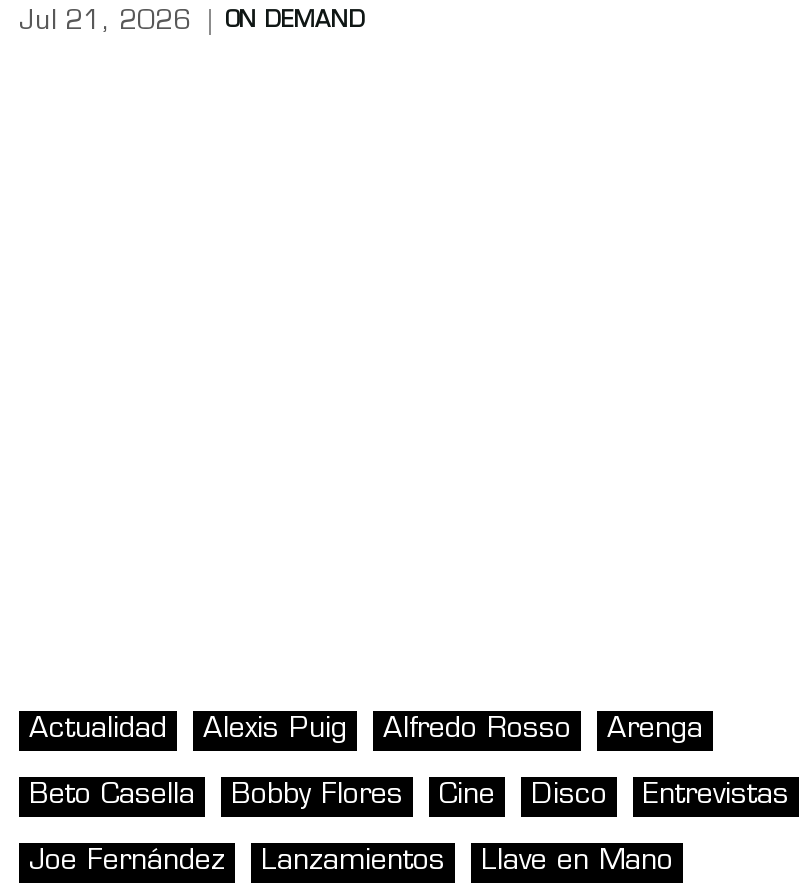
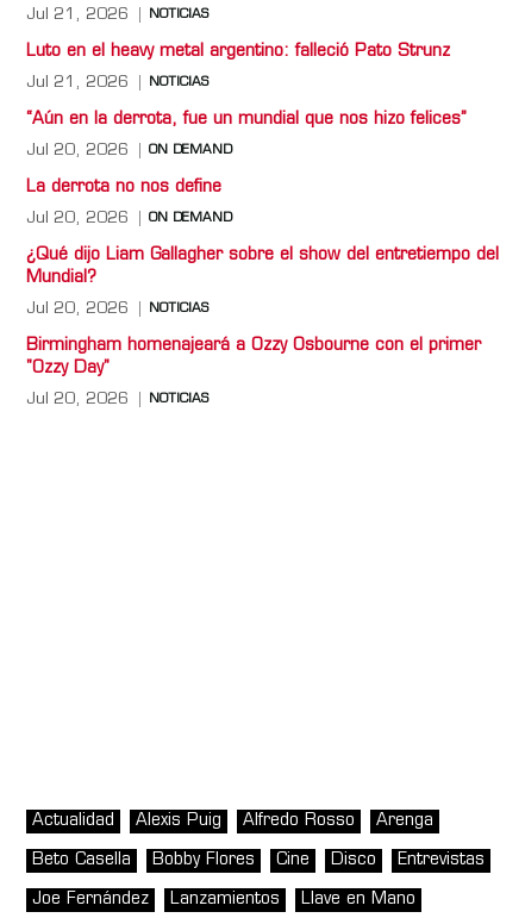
+ NOTICIAS
+ Luto en el heavy metal argentino: falleció Pato Strunz
+ Jul 21, 2026
+ NOTICIAS
+ “Aún en la derrota, fue un mundial que nos hizo felices”
+ Jul 20, 2026

+ La derrota no nos define
+ Jul 20, 2026
+ ON DEMAND
+ ¿Qué dijo Liam Gallagher sobre el show del entretiempo del
+ Mundial?
+ Jul 20, 2026
+ NOTICIAS
+ Birmingham homenajeará a Ozzy Osbourne con el primer
+ "Ozzy Day"
+ Jul 20, 2026
+ NOTICIAS
